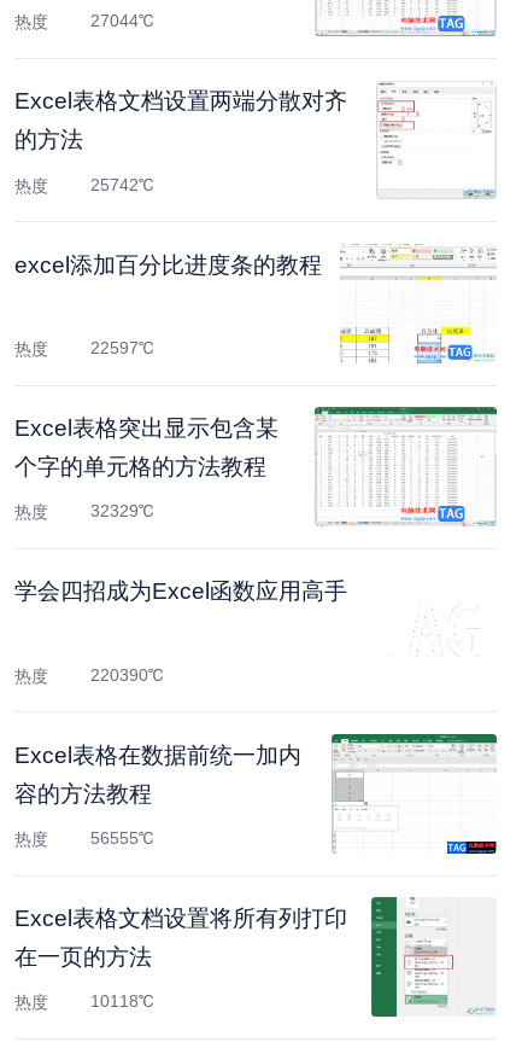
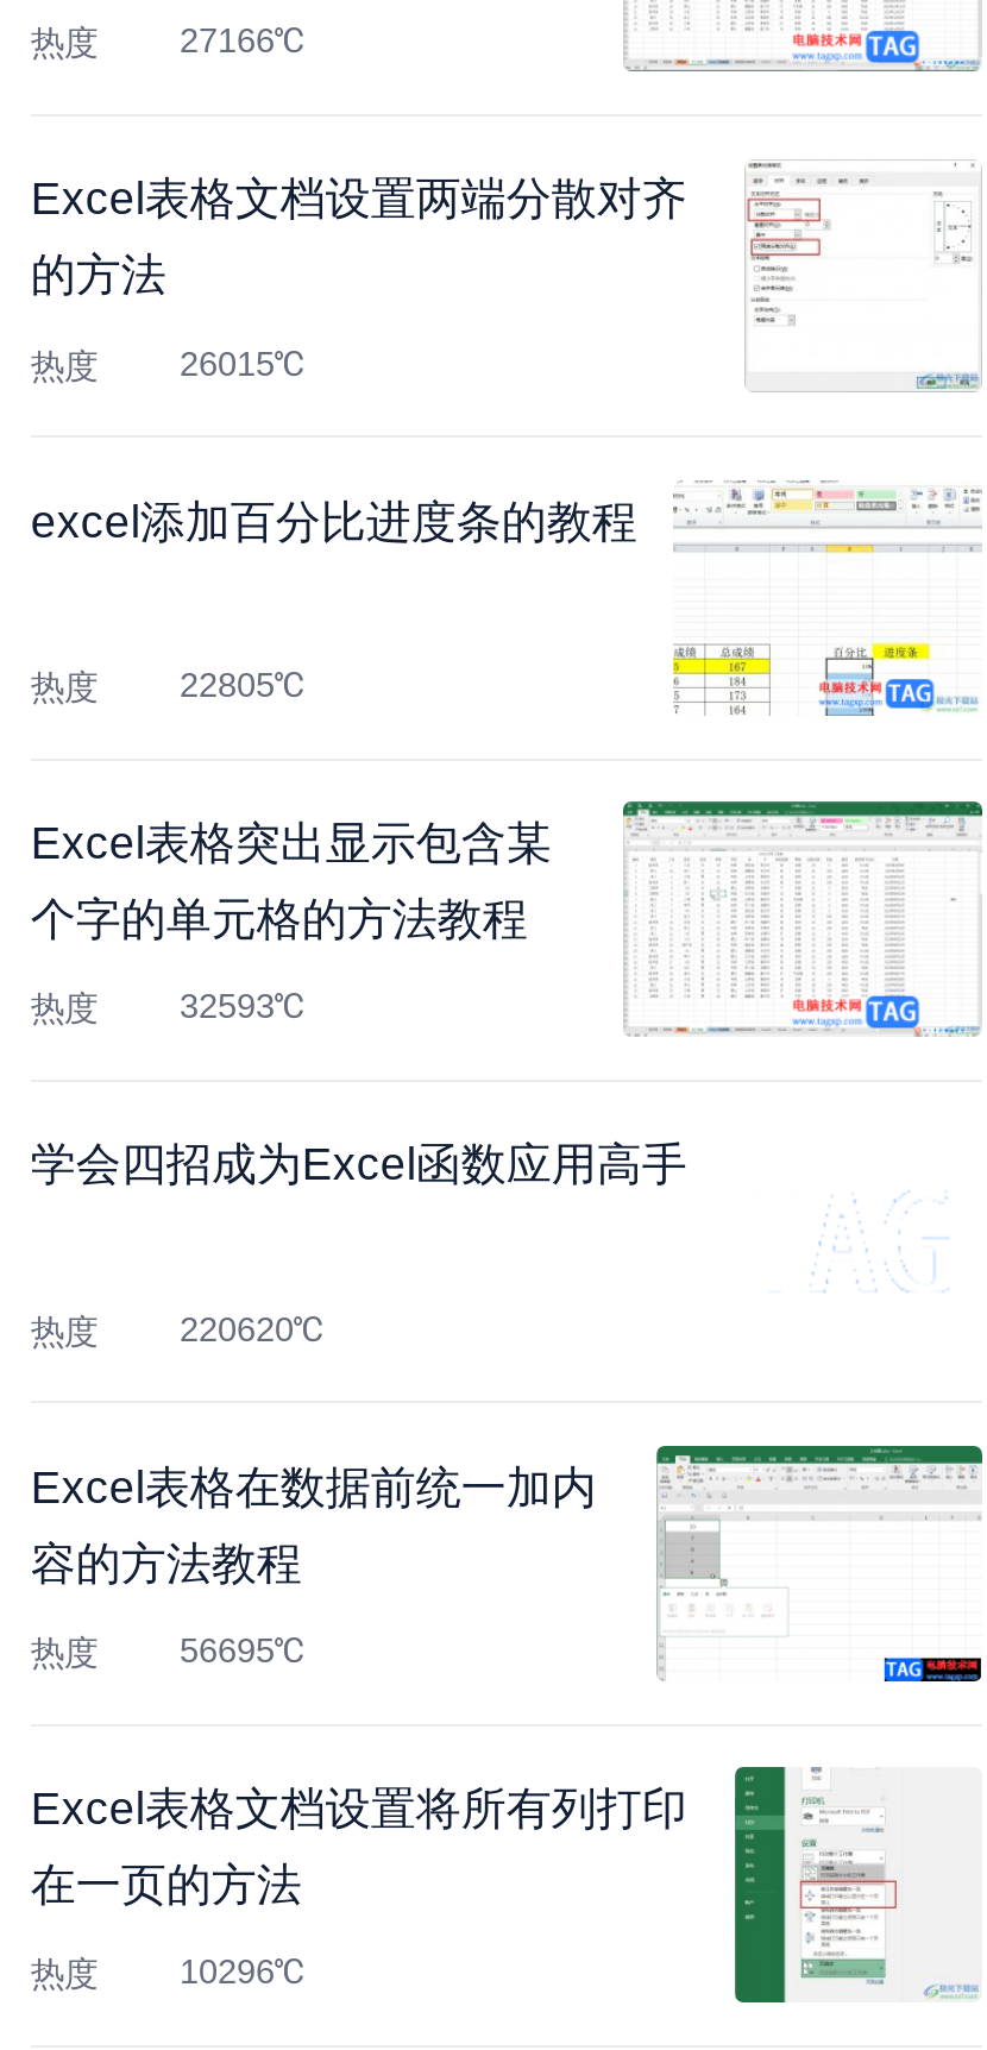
- 27044℃
+ 27166℃

- 25742℃
+ 26015℃

- 22597℃
+ 22805℃

- 32329℃
+ 32593℃

- 220390℃
+ 220620℃

- 56555℃
+ 56695℃

- 10118℃
+ 10296℃
